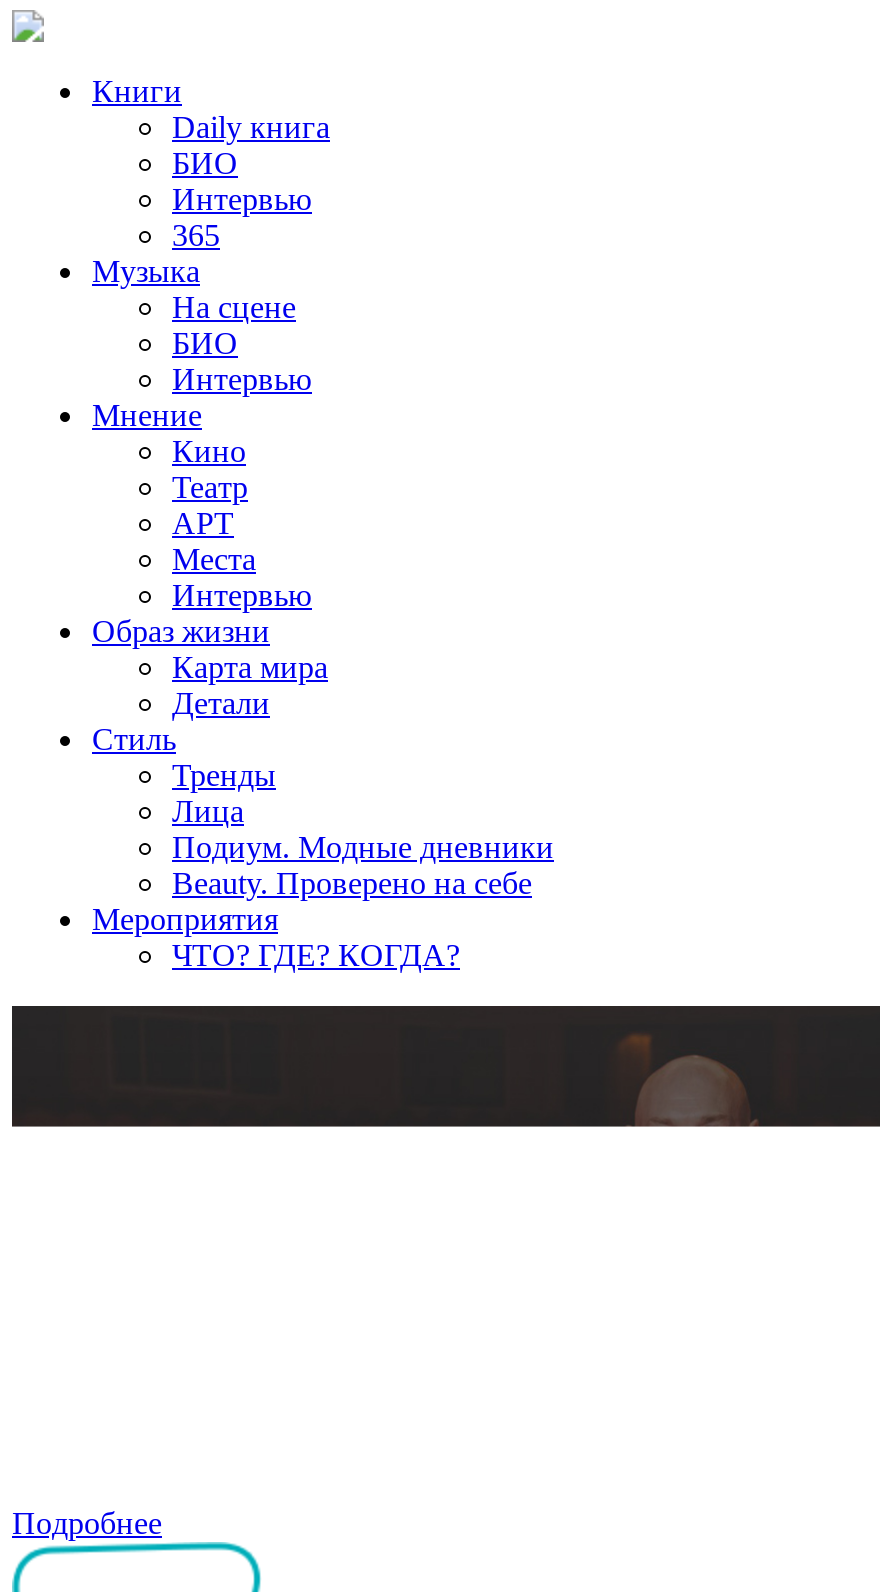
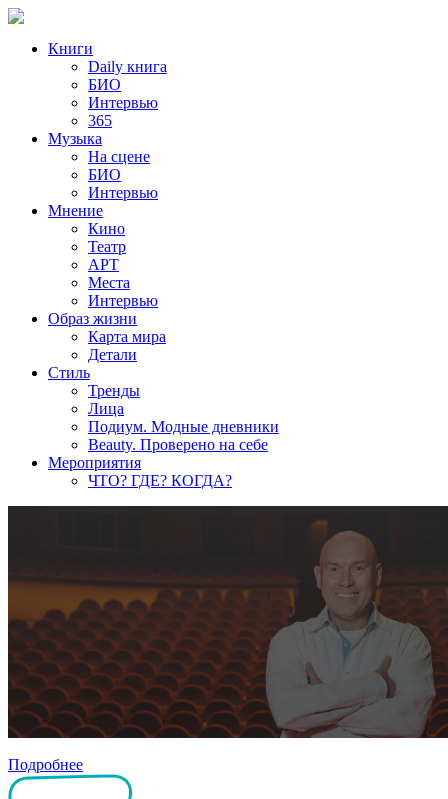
+ [image]
